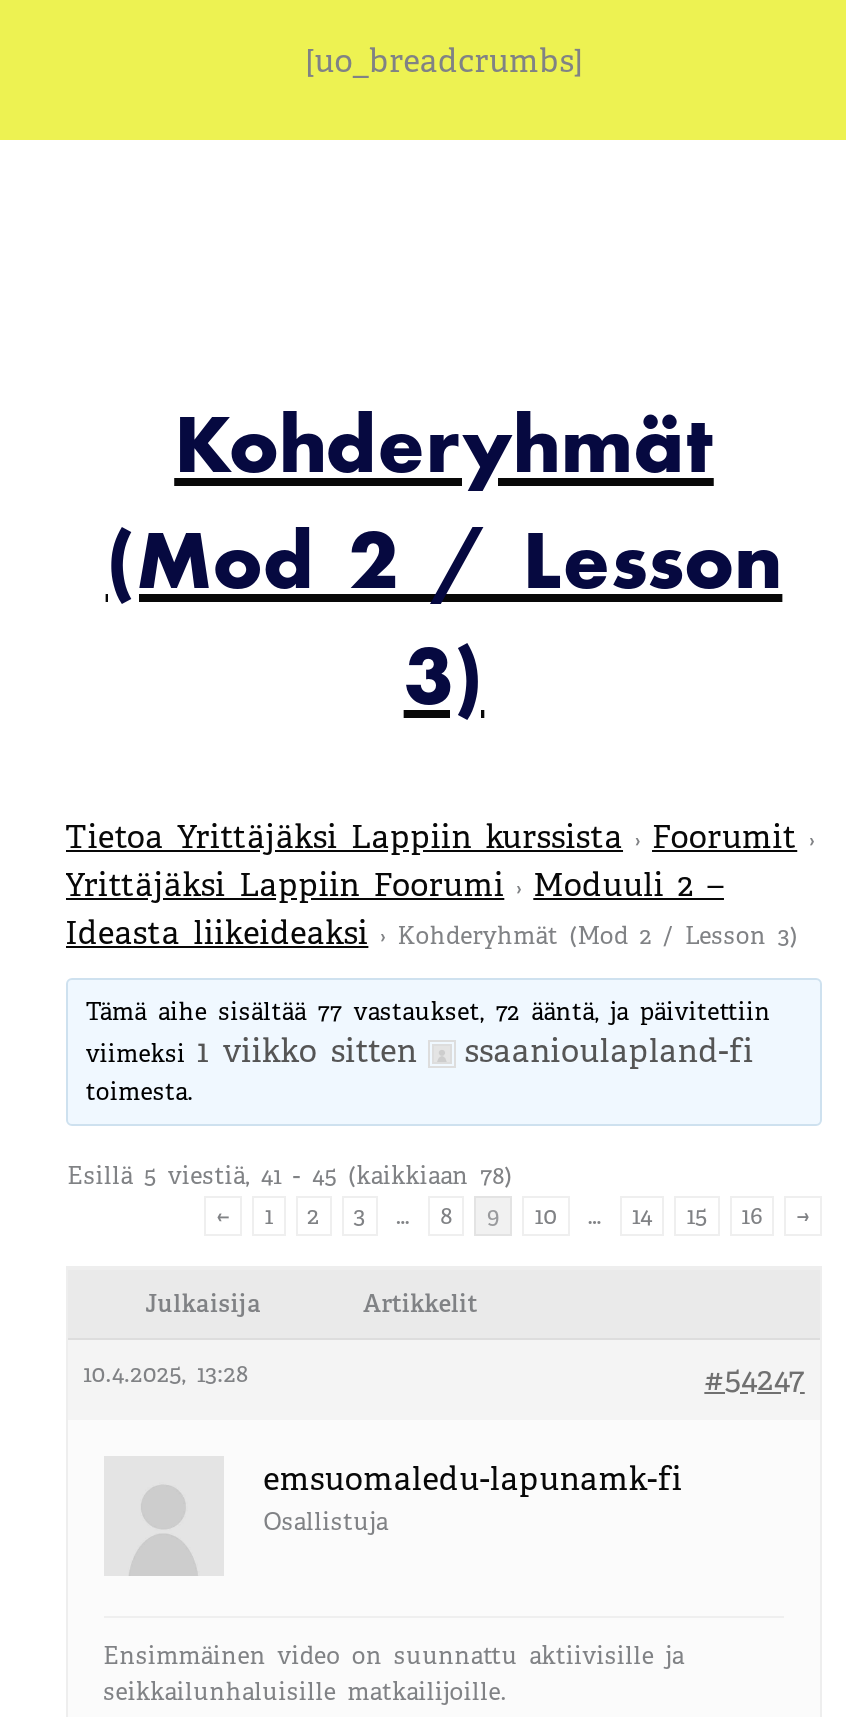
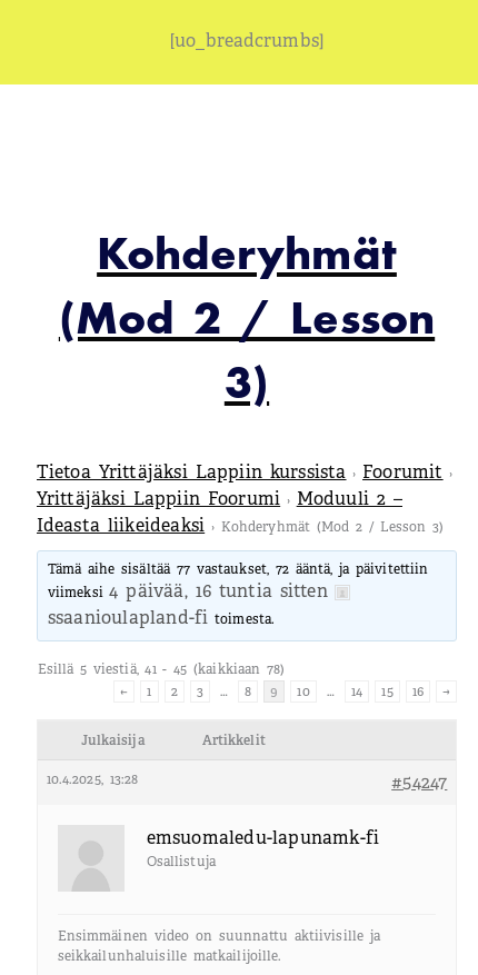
- viimeksi 1 viikko sitten
- ssaanioulapland-fi
- toimesta.
+ viimeksi 4 päivää, 16 tuntia sitten
+ ssaanioulapland-fi toimesta.
